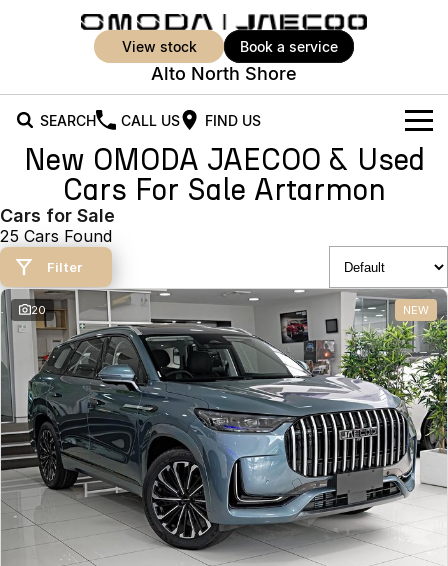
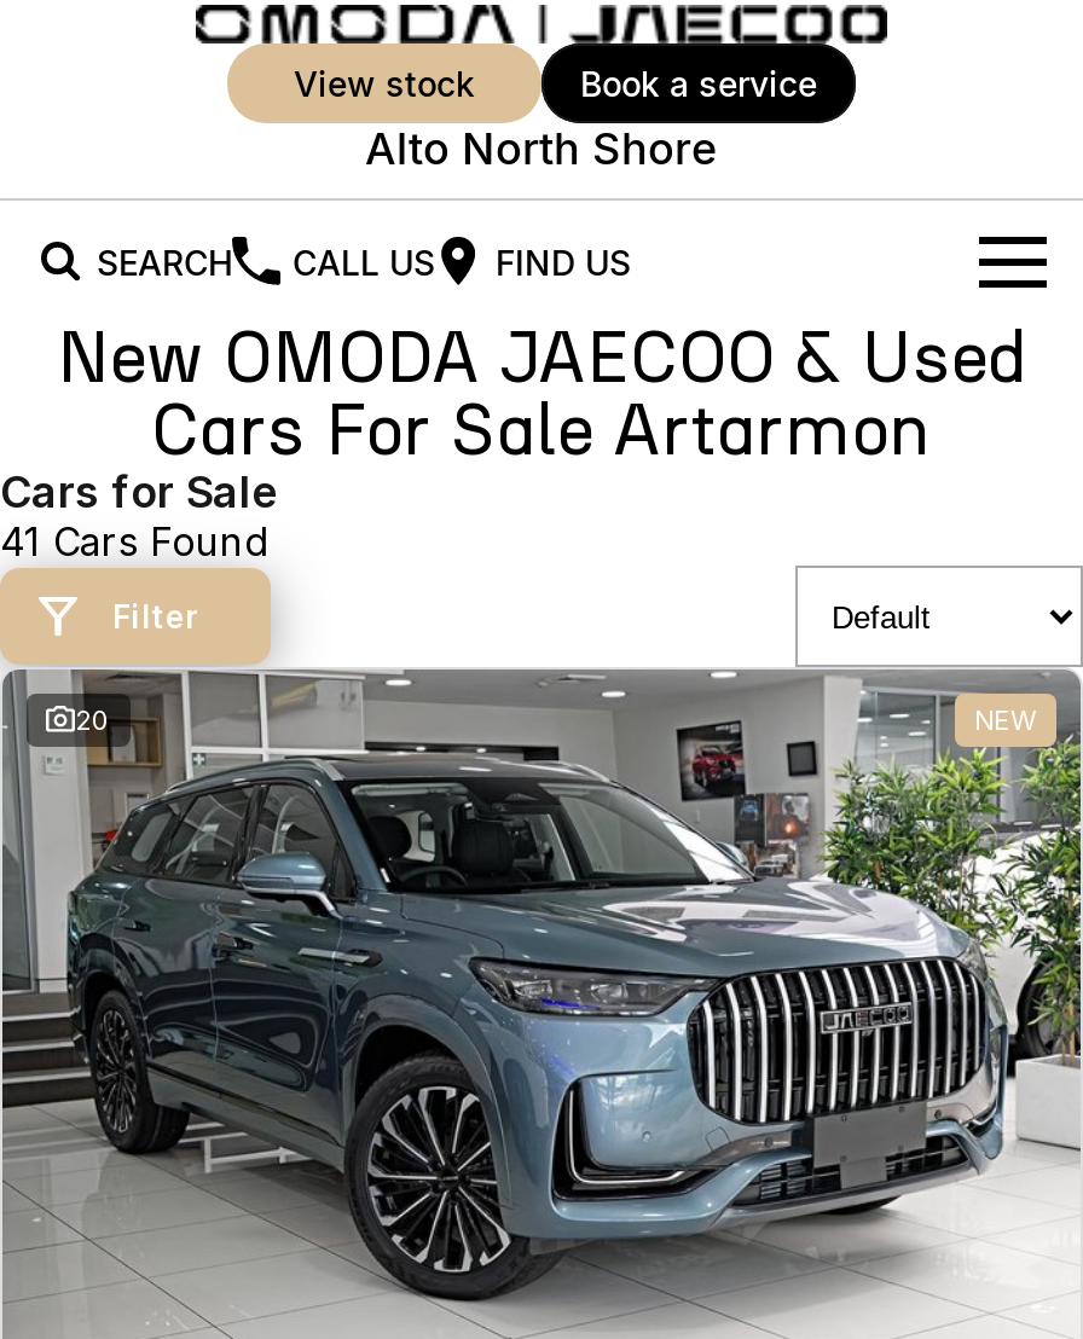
- 25 Cars Found
+ 41 Cars Found
